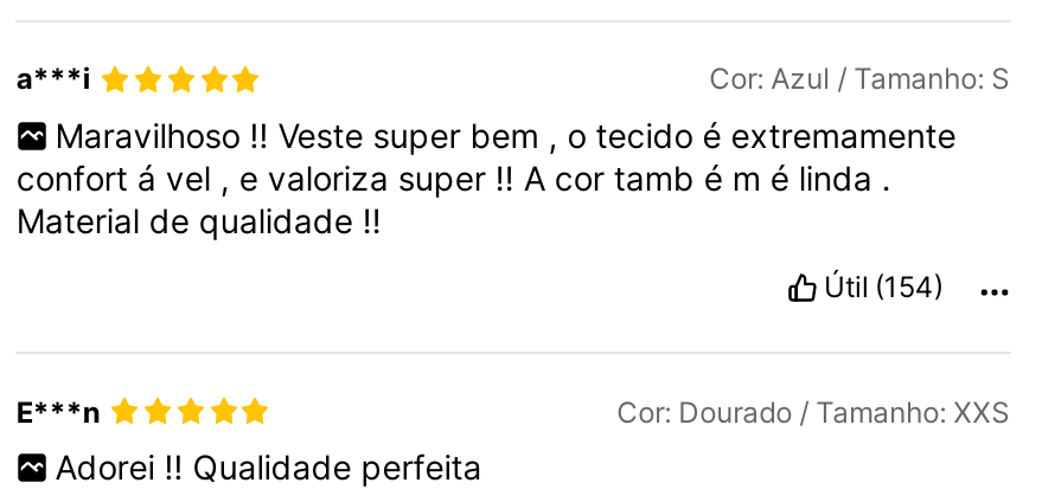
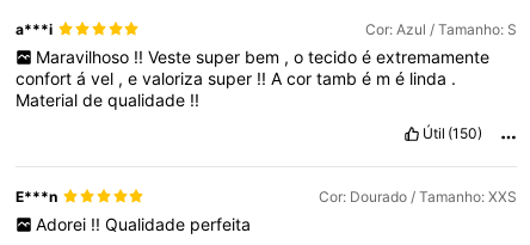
- Útil (154)
+ Útil (150)
